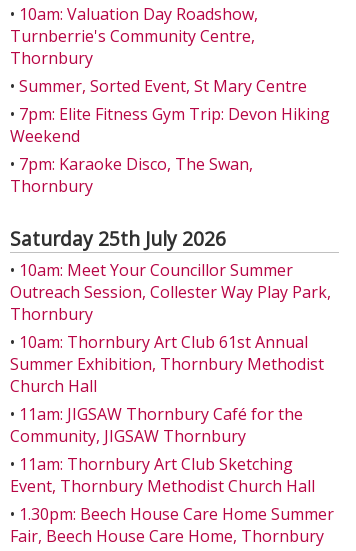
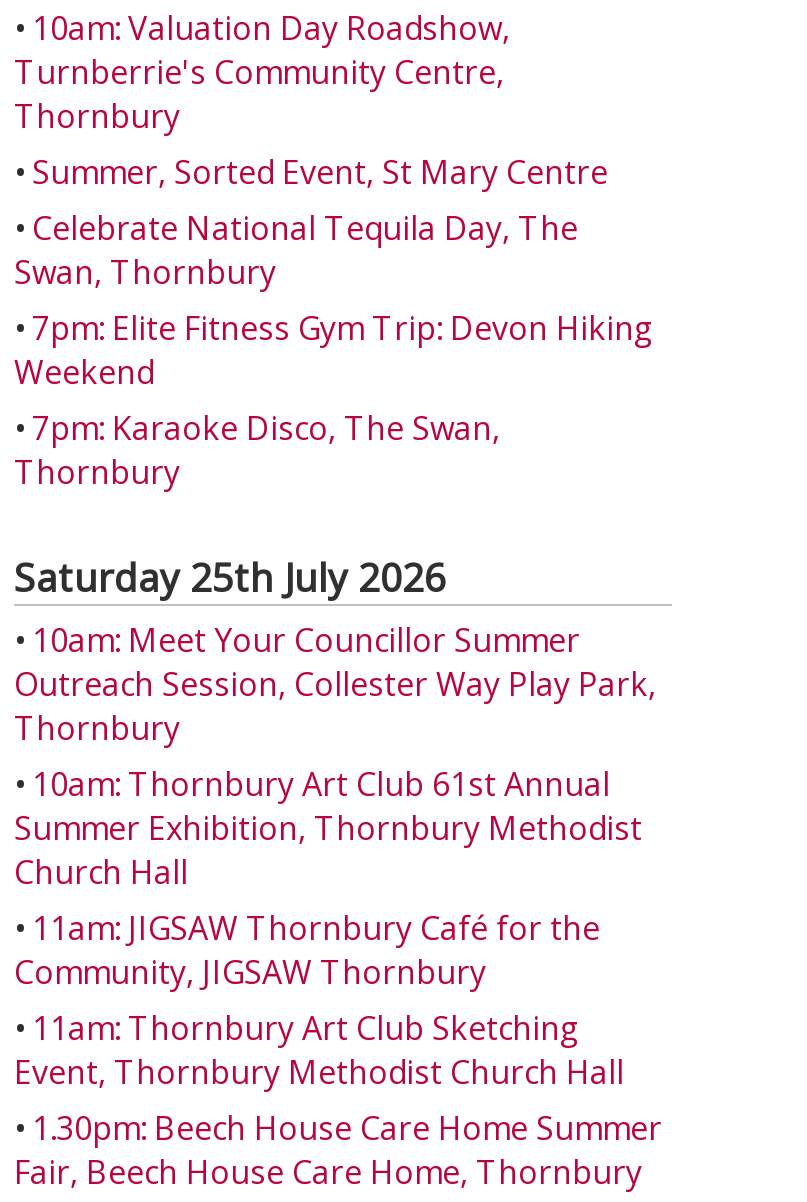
+ • Celebrate National Tequila Day, The
+ Swan, Thornbury
